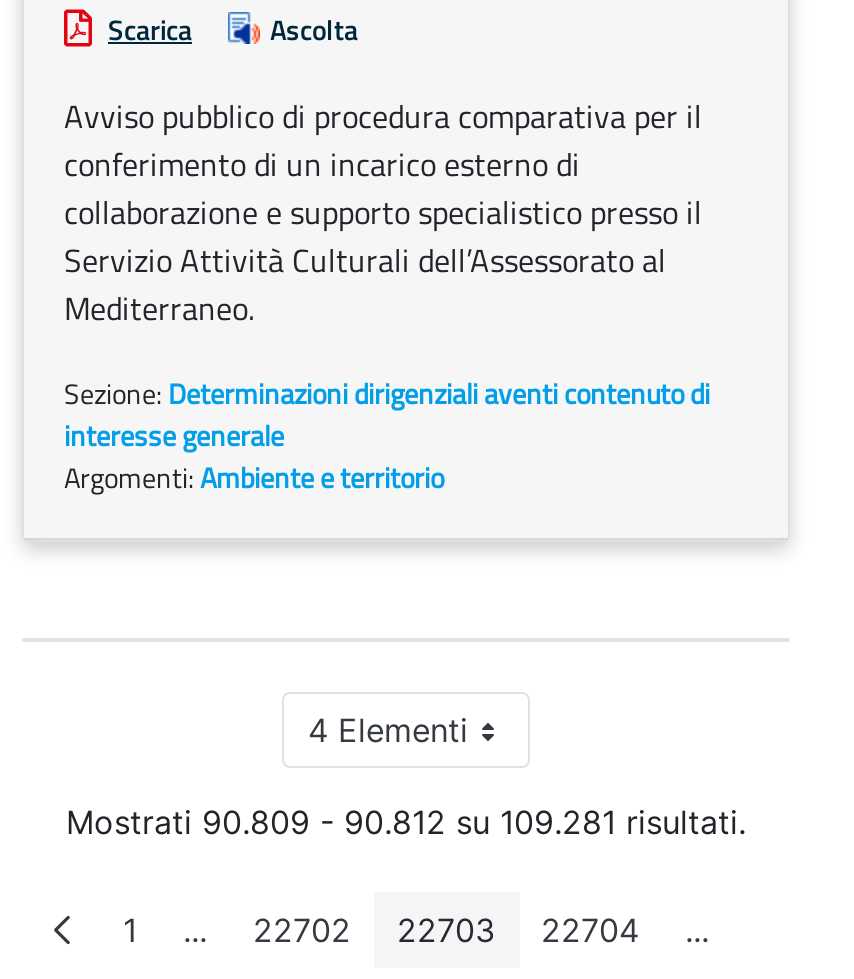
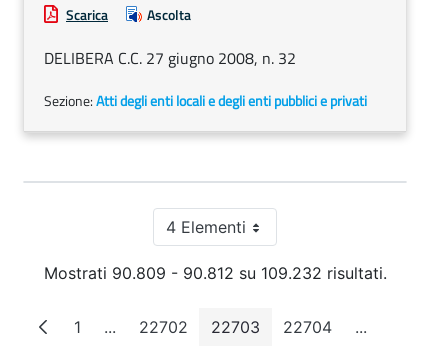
- Avviso pubblico di procedura comparativa per il
- conferimento di un incarico esterno di
- collaborazione e supporto specialistico presso il
- Servizio Attività Culturali dell’Assessorato al
- Mediterraneo.
+ DELIBERA C.C. 27 giugno 2008, n. 32

- Sezione: Determinazioni dirigenziali aventi contenuto di
- interesse generale
- Argomenti: Ambiente e territorio
+ Sezione: Atti degli enti locali e degli enti pubblici e privati

- Mostrati 90.809 - 90.812 su 109.281 risultati.
+ Mostrati 90.809 - 90.812 su 109.232 risultati.
